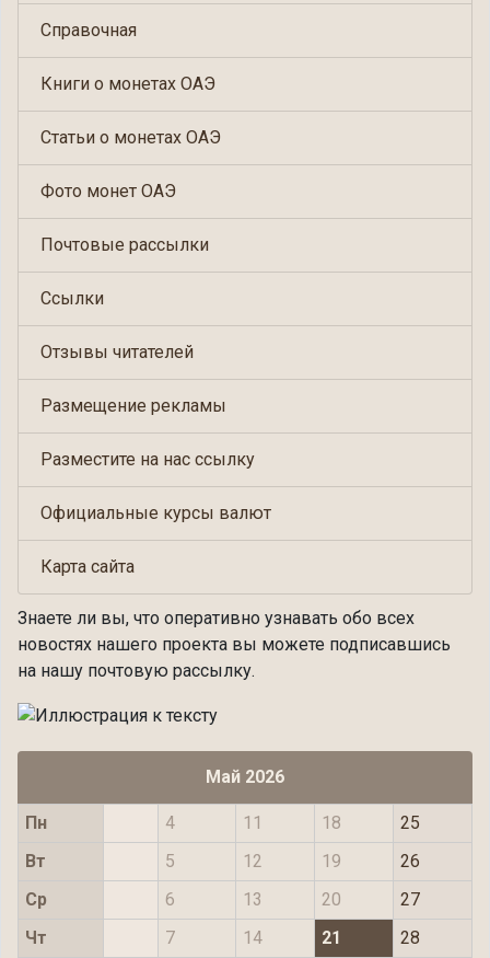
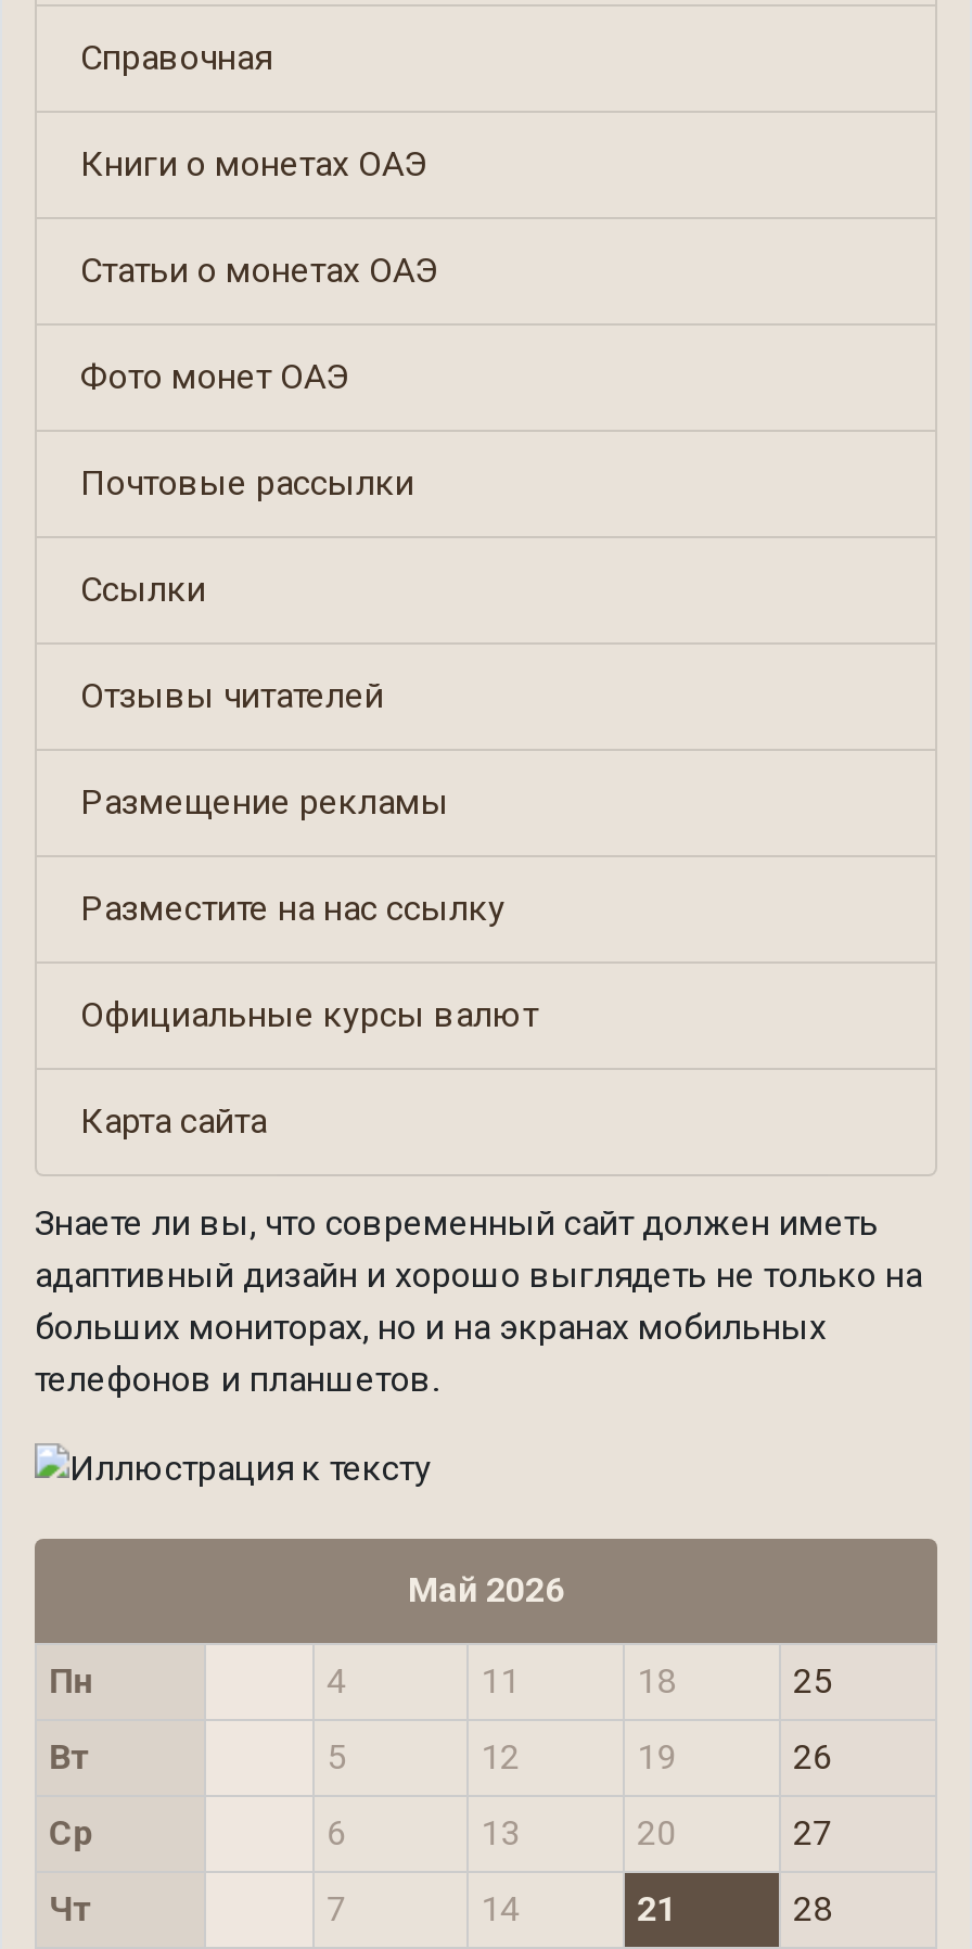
- Знаете ли вы, что оперативно узнавать обо всех
- новостях нашего проекта вы можете подписавшись
- на нашу почтовую рассылку.
+ Знаете ли вы, что современный сайт должен иметь
+ адаптивный дизайн и хорошо выглядеть не только на
+ больших мониторах, но и на экранах мобильных
+ телефонов и планшетов.
